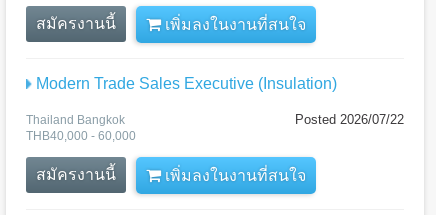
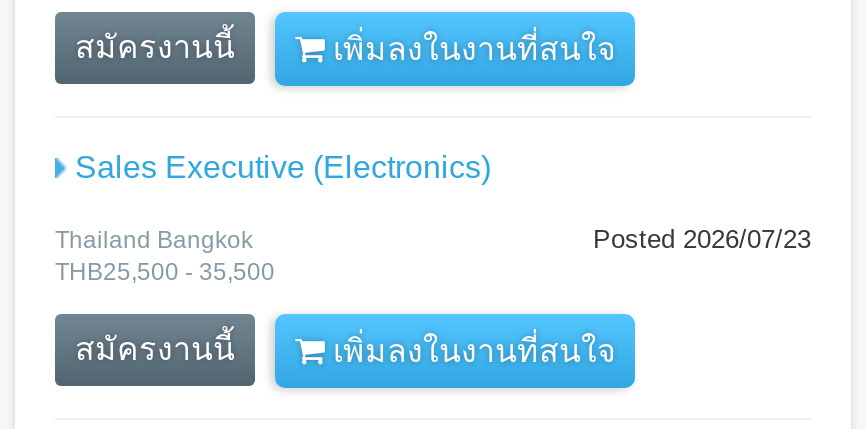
- Modern Trade Sales Executive (Insulation)
+ Sales Executive (Electronics)

- Posted 2026/07/22
+ Posted 2026/07/23

- THB40,000 - 60,000
+ THB25,500 - 35,500
